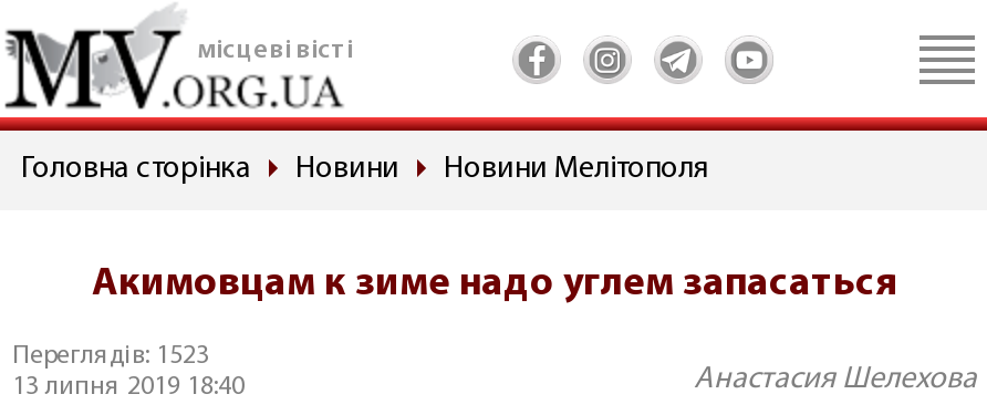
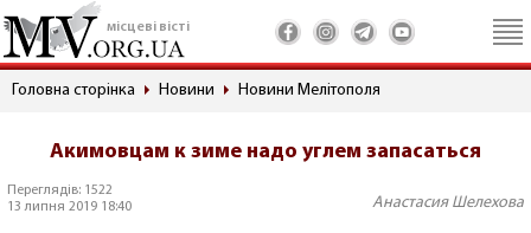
- Переглядів: 1523
+ Переглядів: 1522
